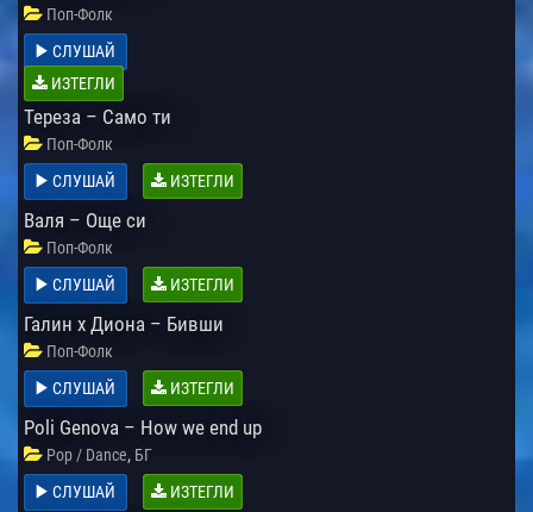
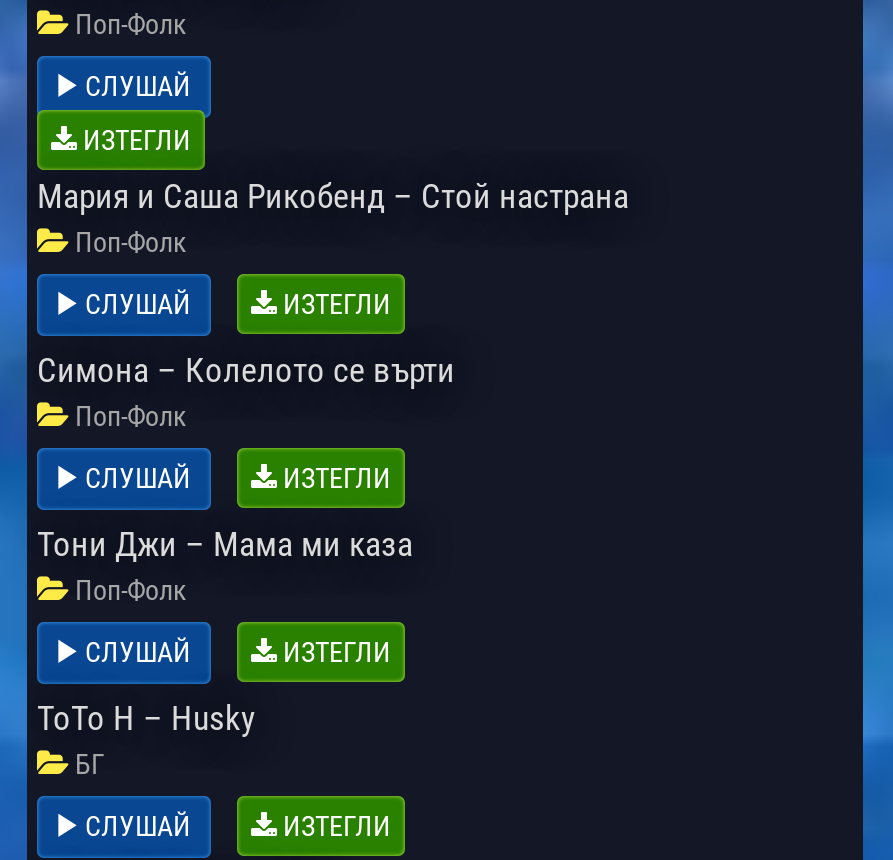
- Тереза – Само ти
+ Мария и Саша Рикобенд – Стой настрана

- Валя – Още си
+ Симона – Колелото се върти

- Галин х Диона – Бивши
+ Тони Джи – Мама ми каза

- Poli Genova – How we end up
- Pop / Dance, БГ
+ ToTo H – Husky
+ БГ
